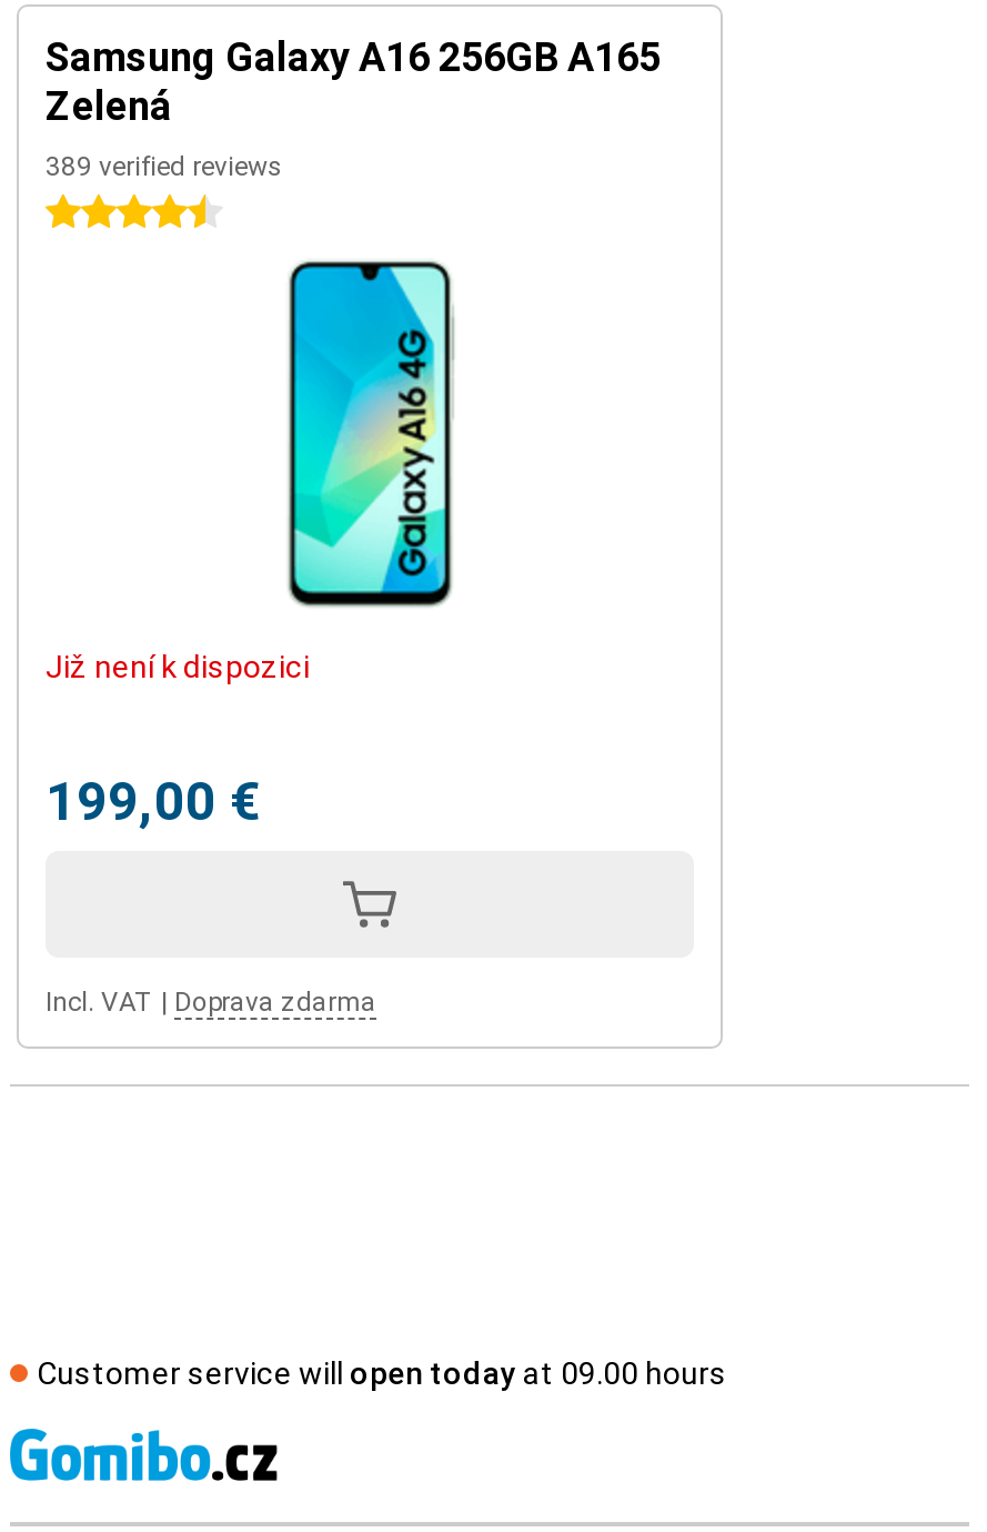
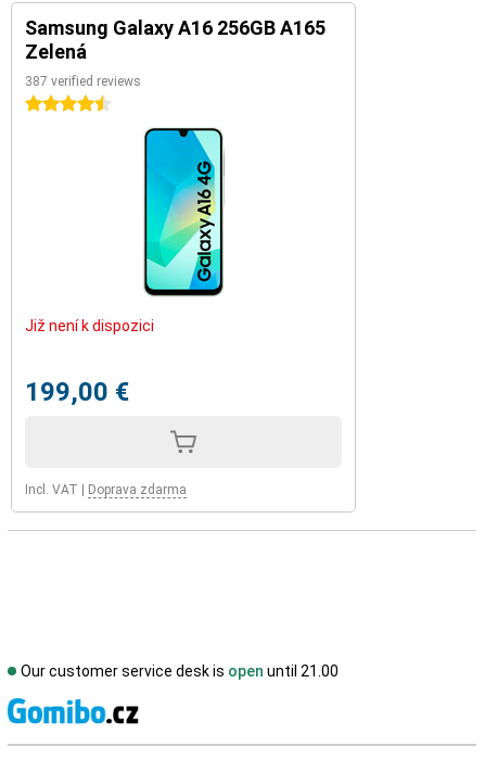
- 389 verified reviews
+ 387 verified reviews

- Customer service will open today at 09.00 hours
+ Our customer service desk is open until 21.00
